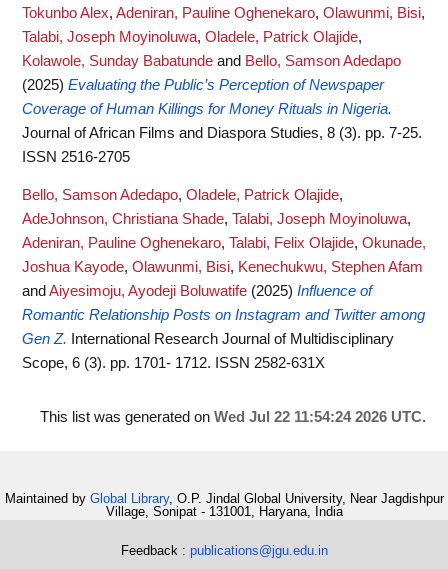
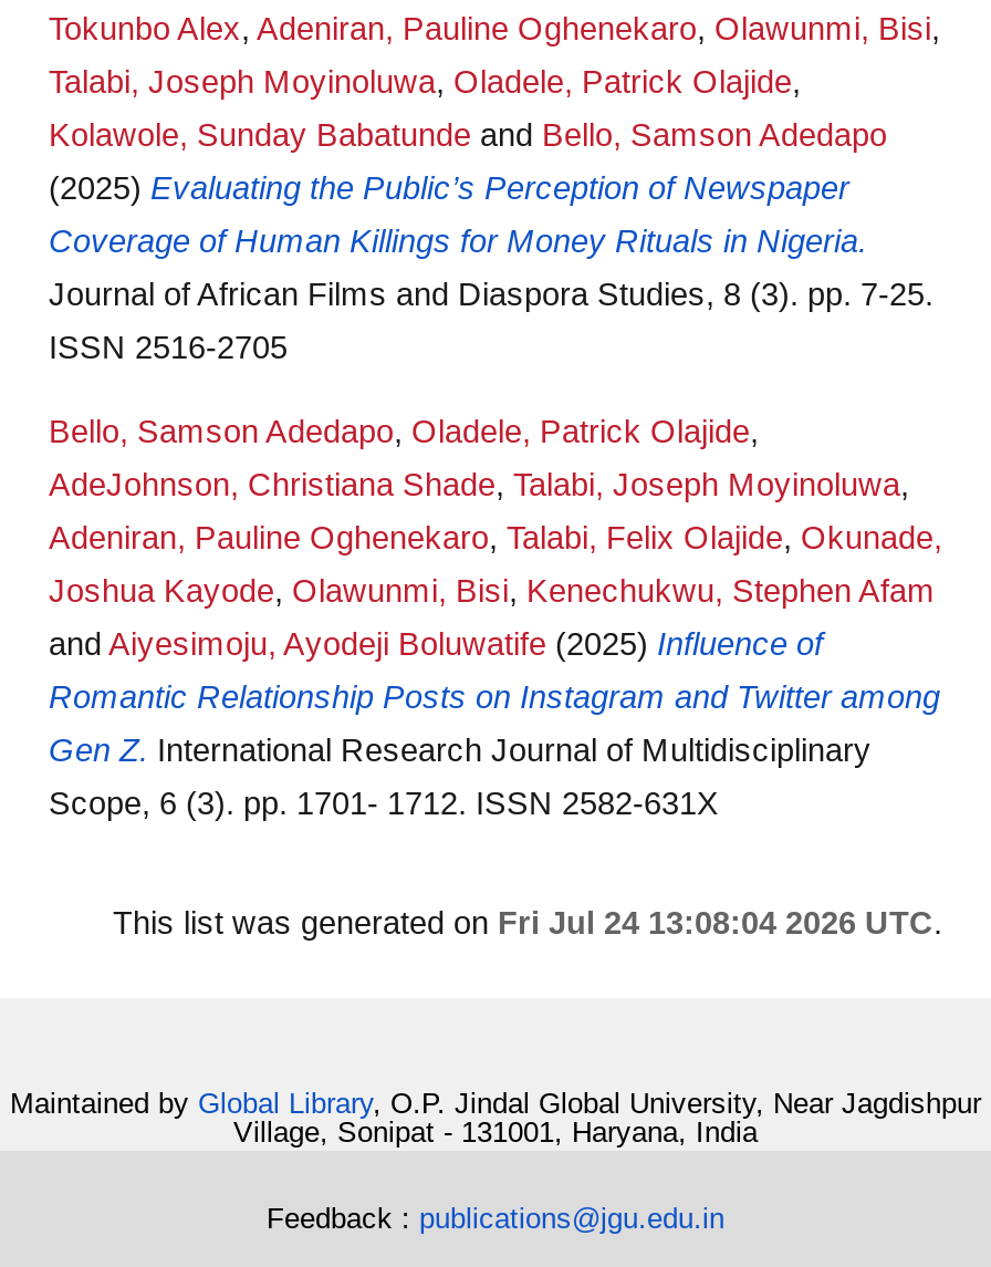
- This list was generated on Wed Jul 22 11:54:24 2026 UTC.
+ This list was generated on Fri Jul 24 13:08:04 2026 UTC.
